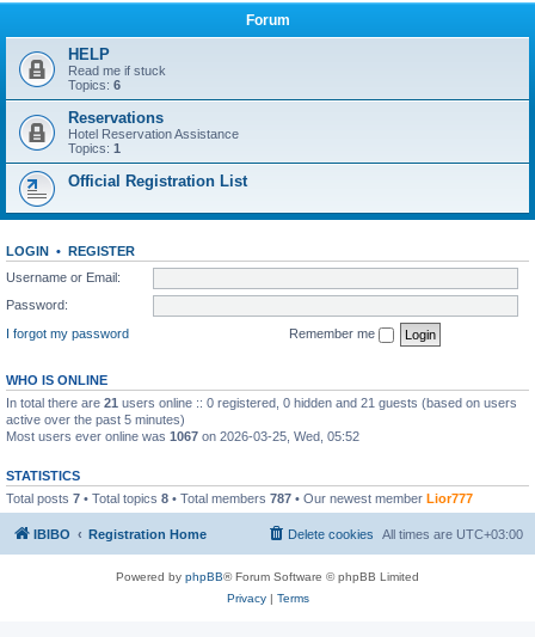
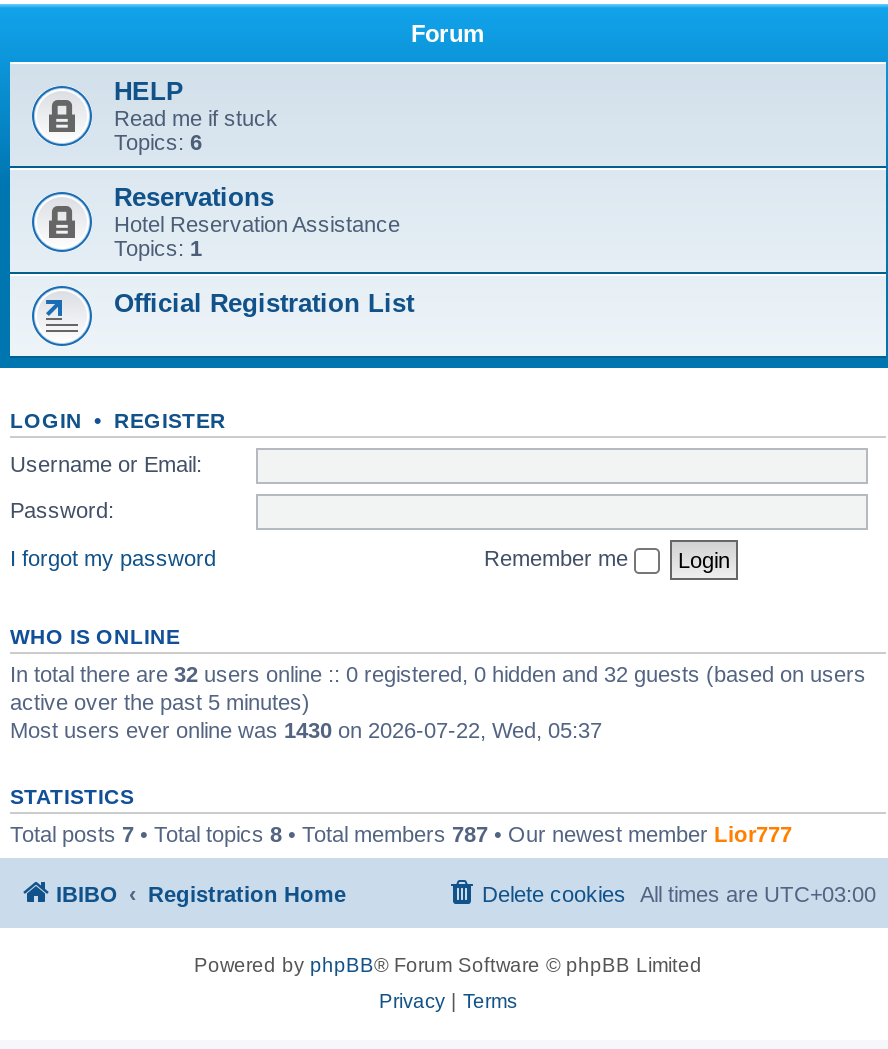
- In total there are 21 users online :: 0 registered, 0 hidden and 21 guests (based on users
+ In total there are 32 users online :: 0 registered, 0 hidden and 32 guests (based on users

- Most users ever online was 1067 on 2026-03-25, Wed, 05:52
+ Most users ever online was 1430 on 2026-07-22, Wed, 05:37
